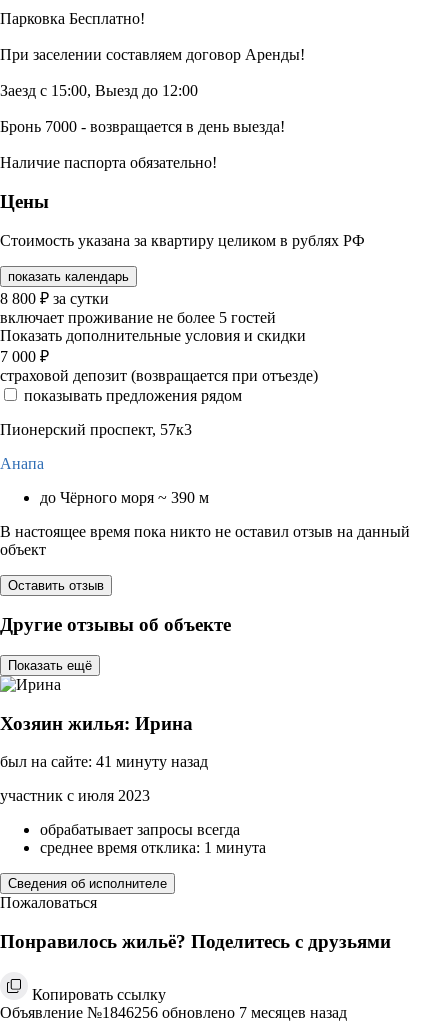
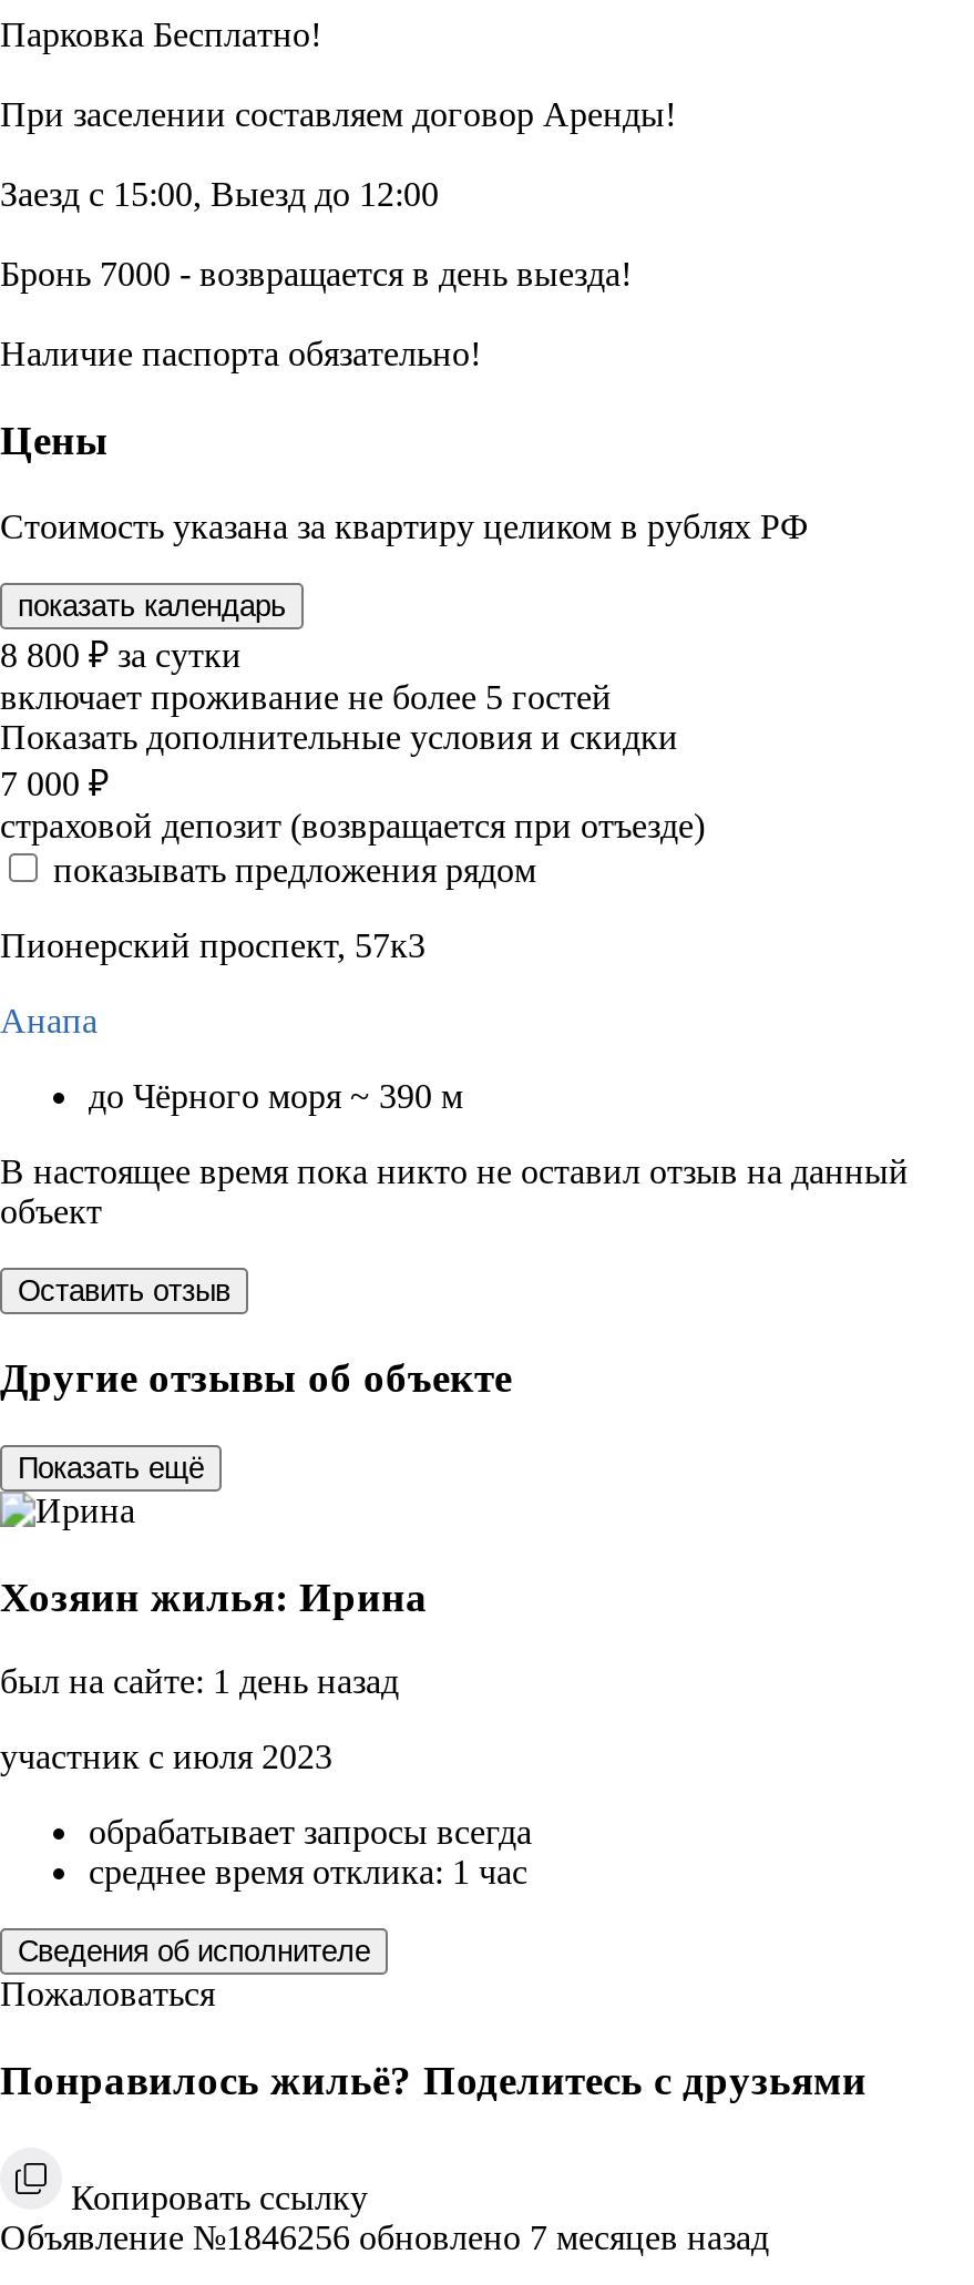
- был на сайте: 41 минуту назад
+ был на сайте: 1 день назад

- среднее время отклика: 1 минута
+ среднее время отклика: 1 час
